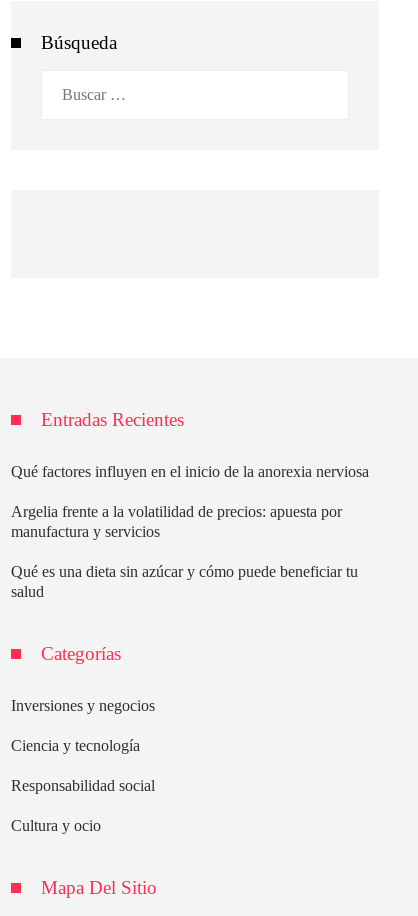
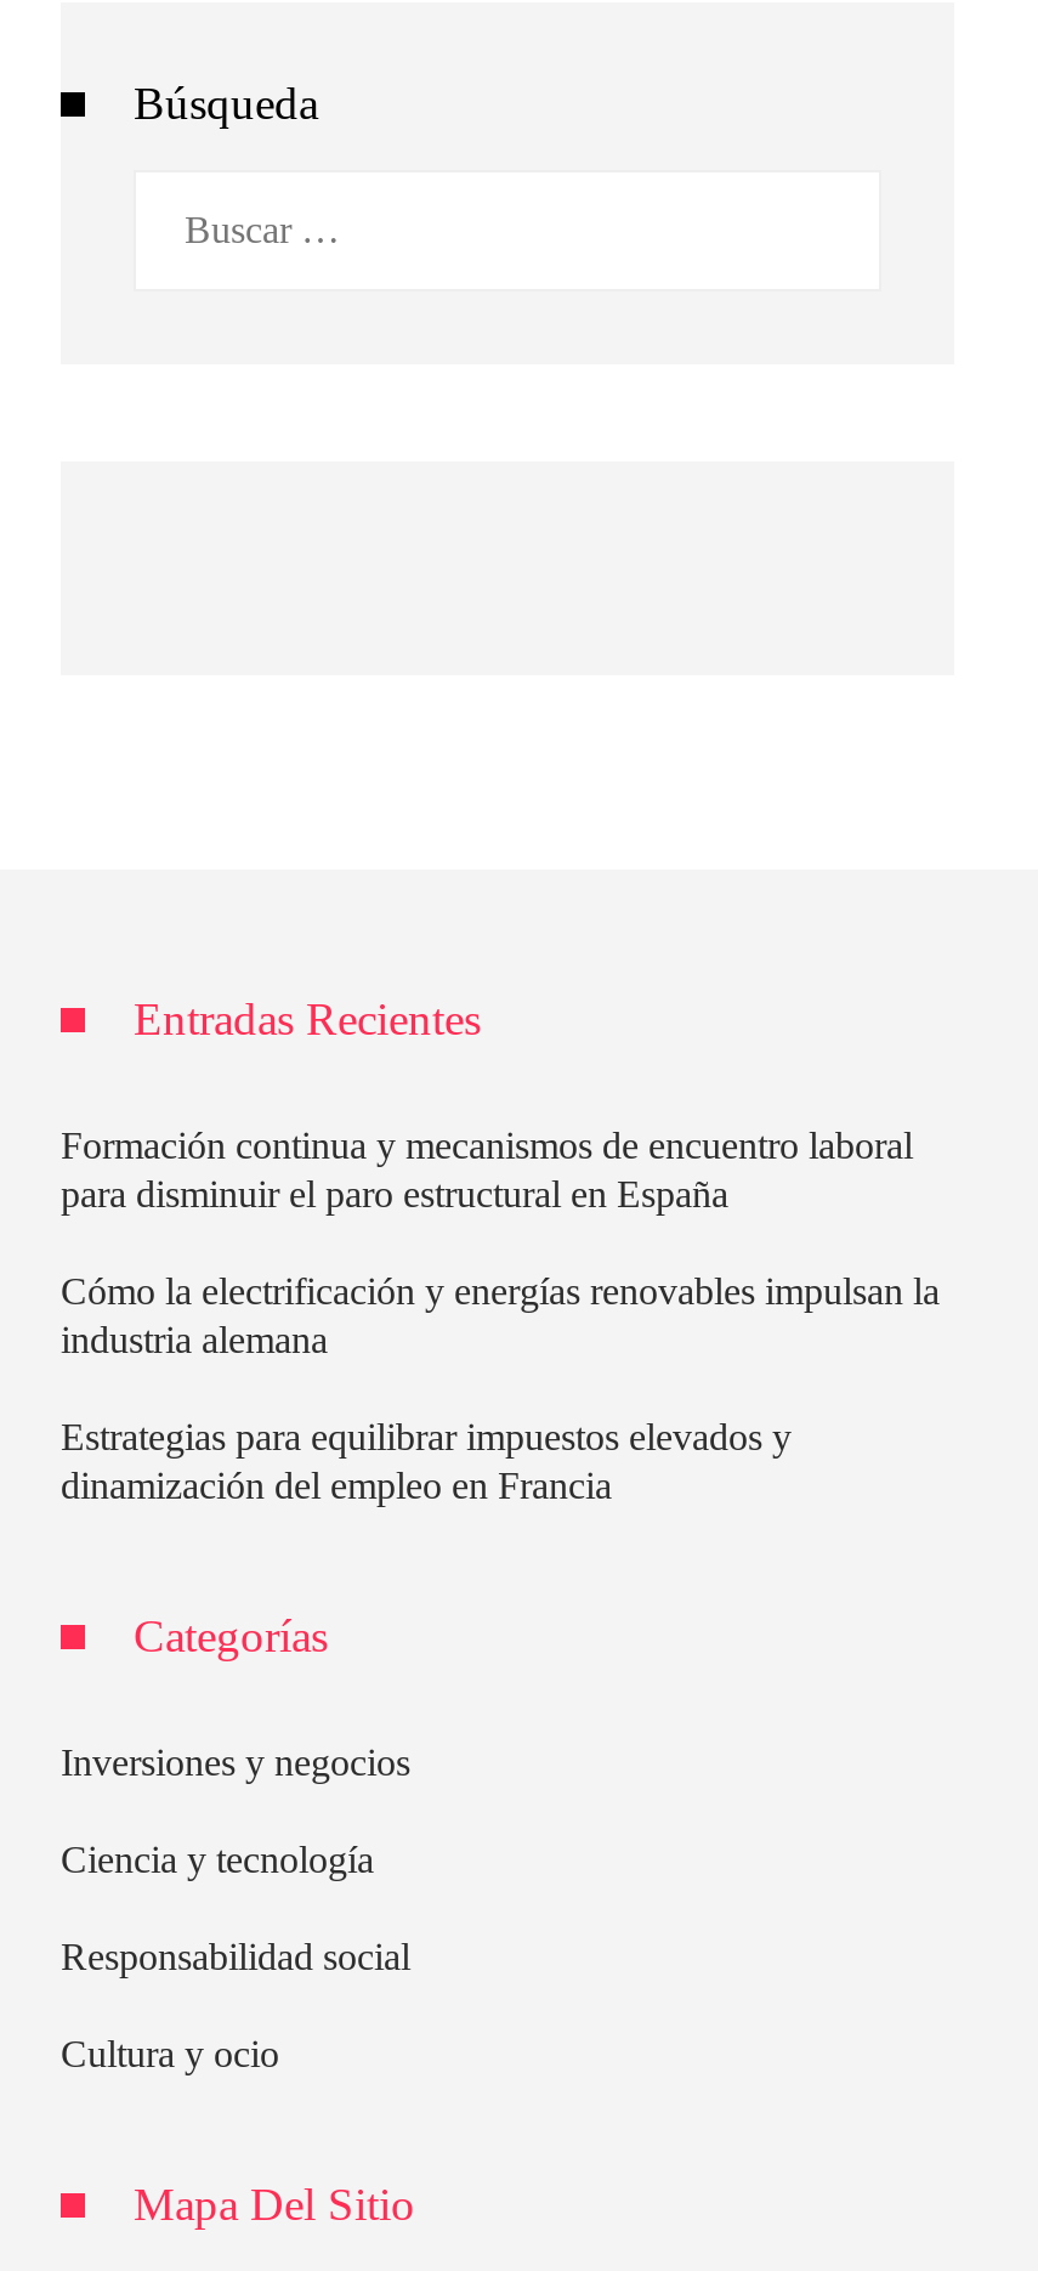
- Qué factores influyen en el inicio de la anorexia nerviosa
+ Formación continua y mecanismos de encuentro laboral
+ para disminuir el paro estructural en España

- Argelia frente a la volatilidad de precios: apuesta por
- manufactura y servicios
+ Cómo la electrificación y energías renovables impulsan la
+ industria alemana

- Qué es una dieta sin azúcar y cómo puede beneficiar tu
- salud
+ Estrategias para equilibrar impuestos elevados y
+ dinamización del empleo en Francia
